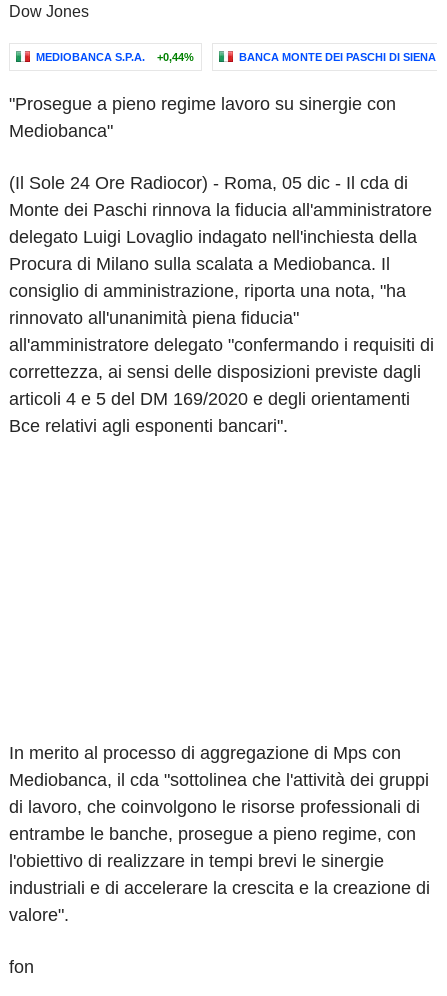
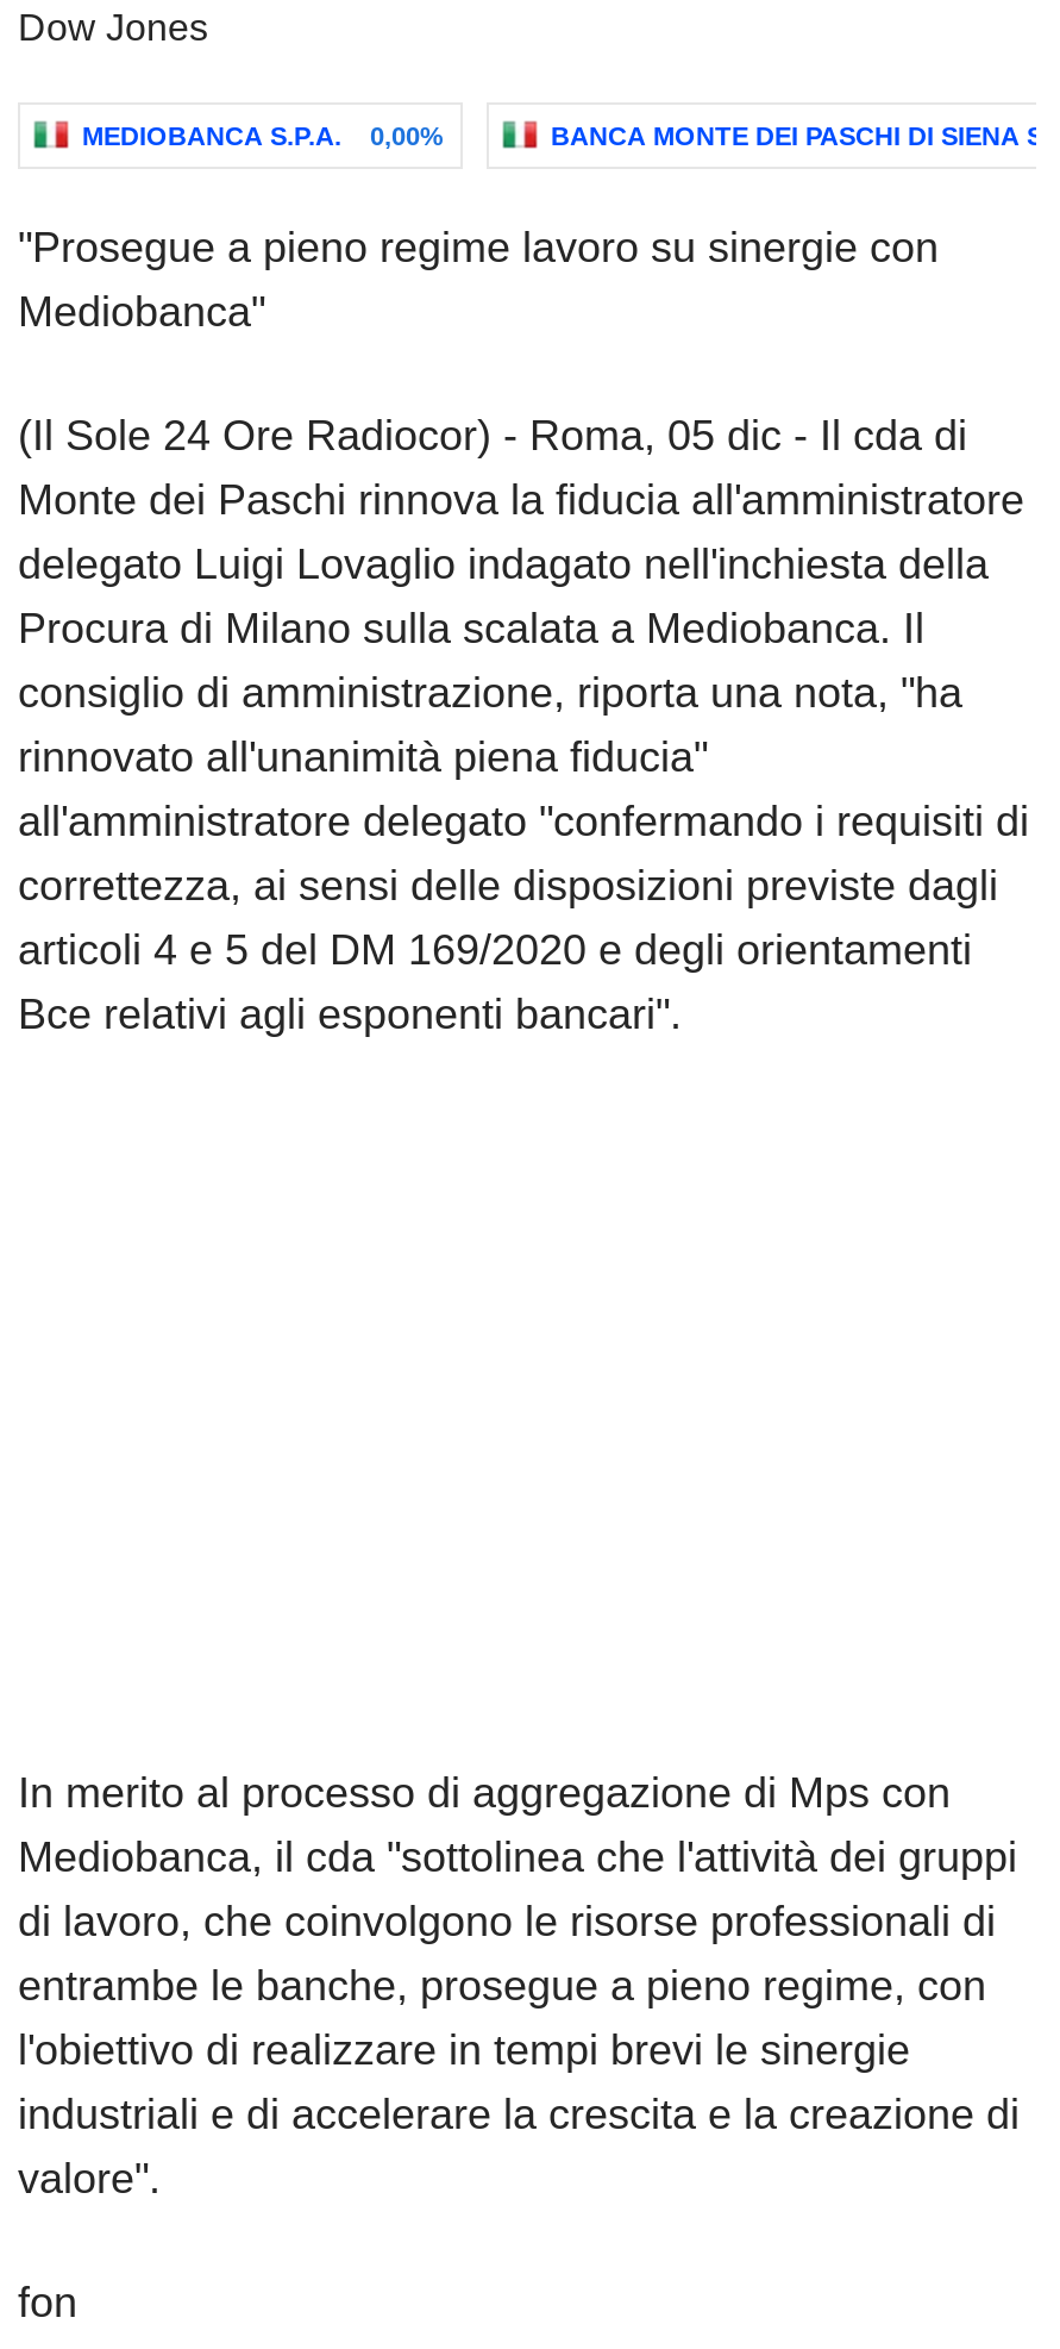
- MEDIOBANCA S.P.A. +0,44%
+ MEDIOBANCA S.P.A. 0,00%
